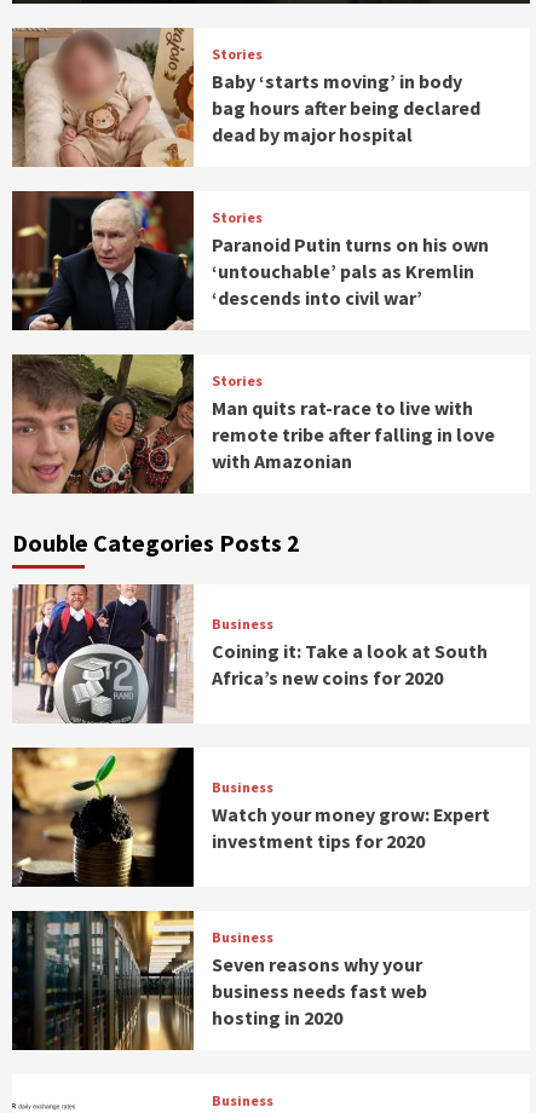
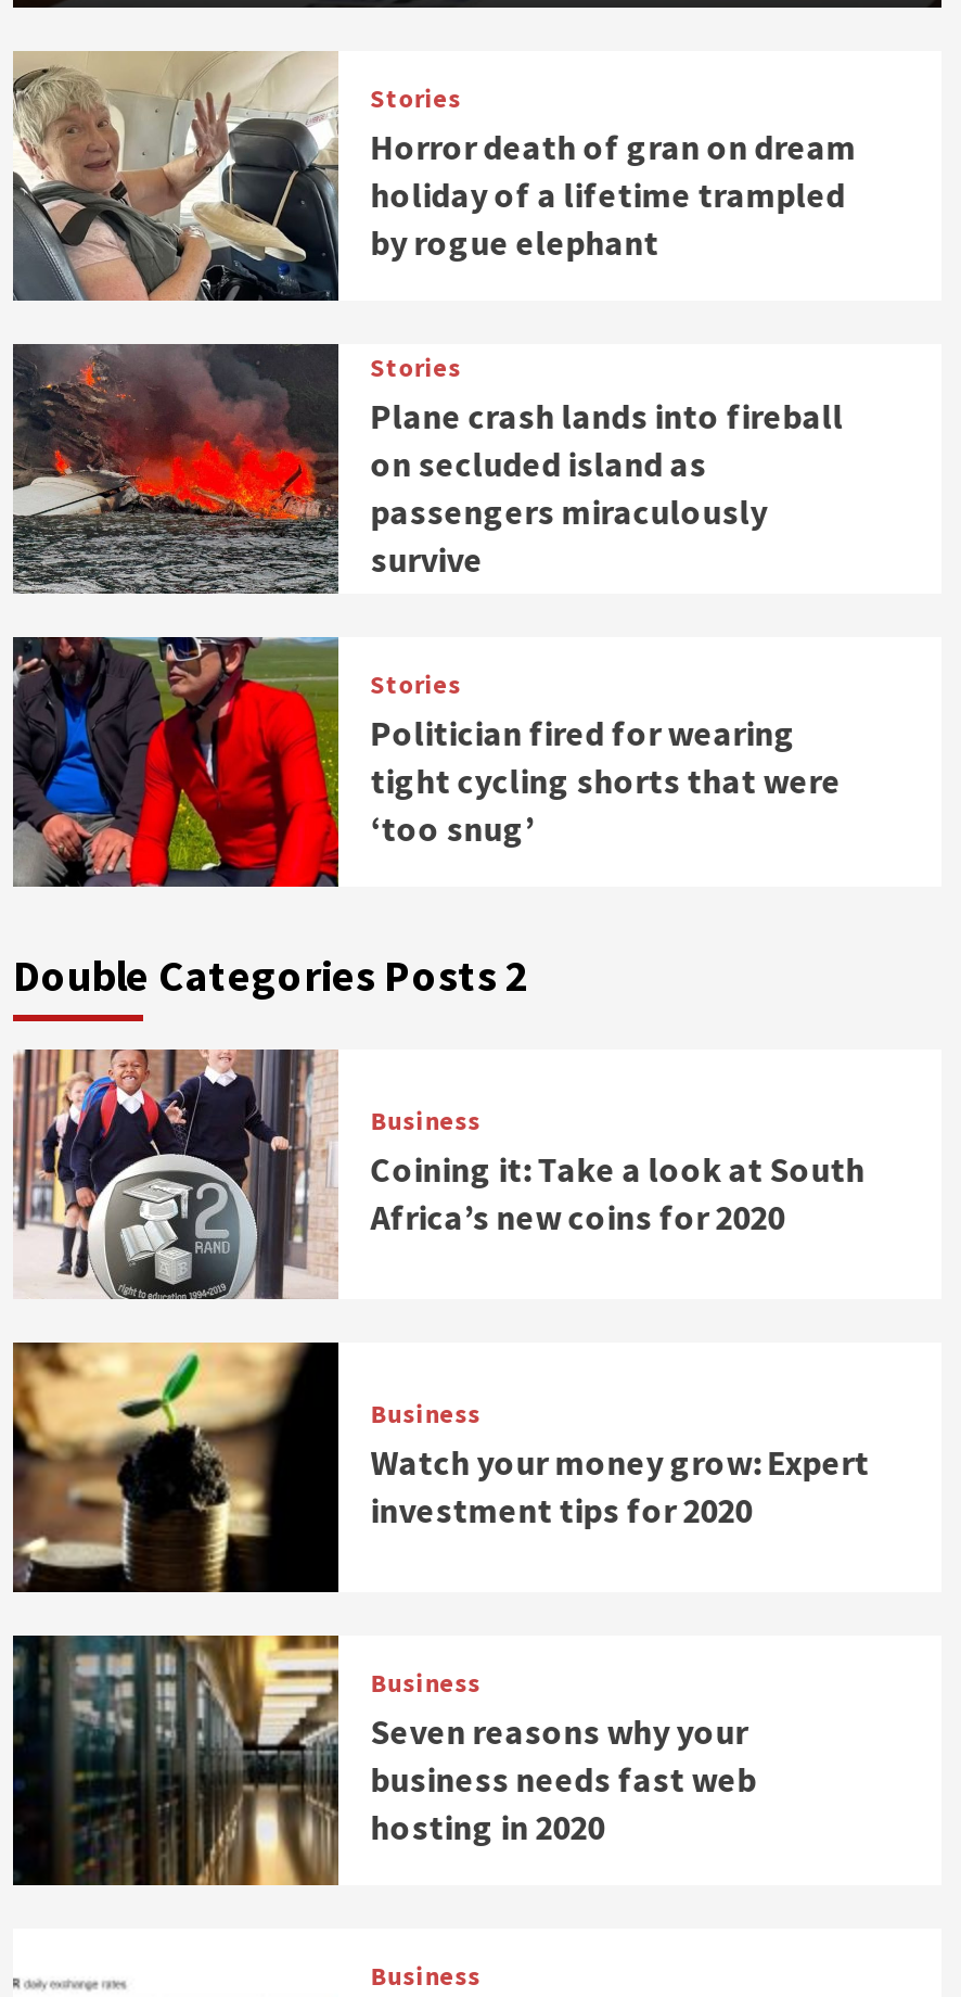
- [image]
- Baby ‘starts moving’ in body
- bag hours after being declared
- dead by major hospital
+ [image]
+ Horror death of gran on dream
+ holiday of a lifetime trampled
+ by rogue elephant

- [image]
- Paranoid Putin turns on his own
- ‘untouchable’ pals as Kremlin
- ‘descends into civil war’
+ [image]
+ Plane crash lands into fireball
+ on secluded island as
+ passengers miraculously
+ survive

- [image]
- Man quits rat-race to live with
- remote tribe after falling in love
- with Amazonian
+ [image]
+ Politician fired for wearing
+ tight cycling shorts that were
+ ‘too snug’
